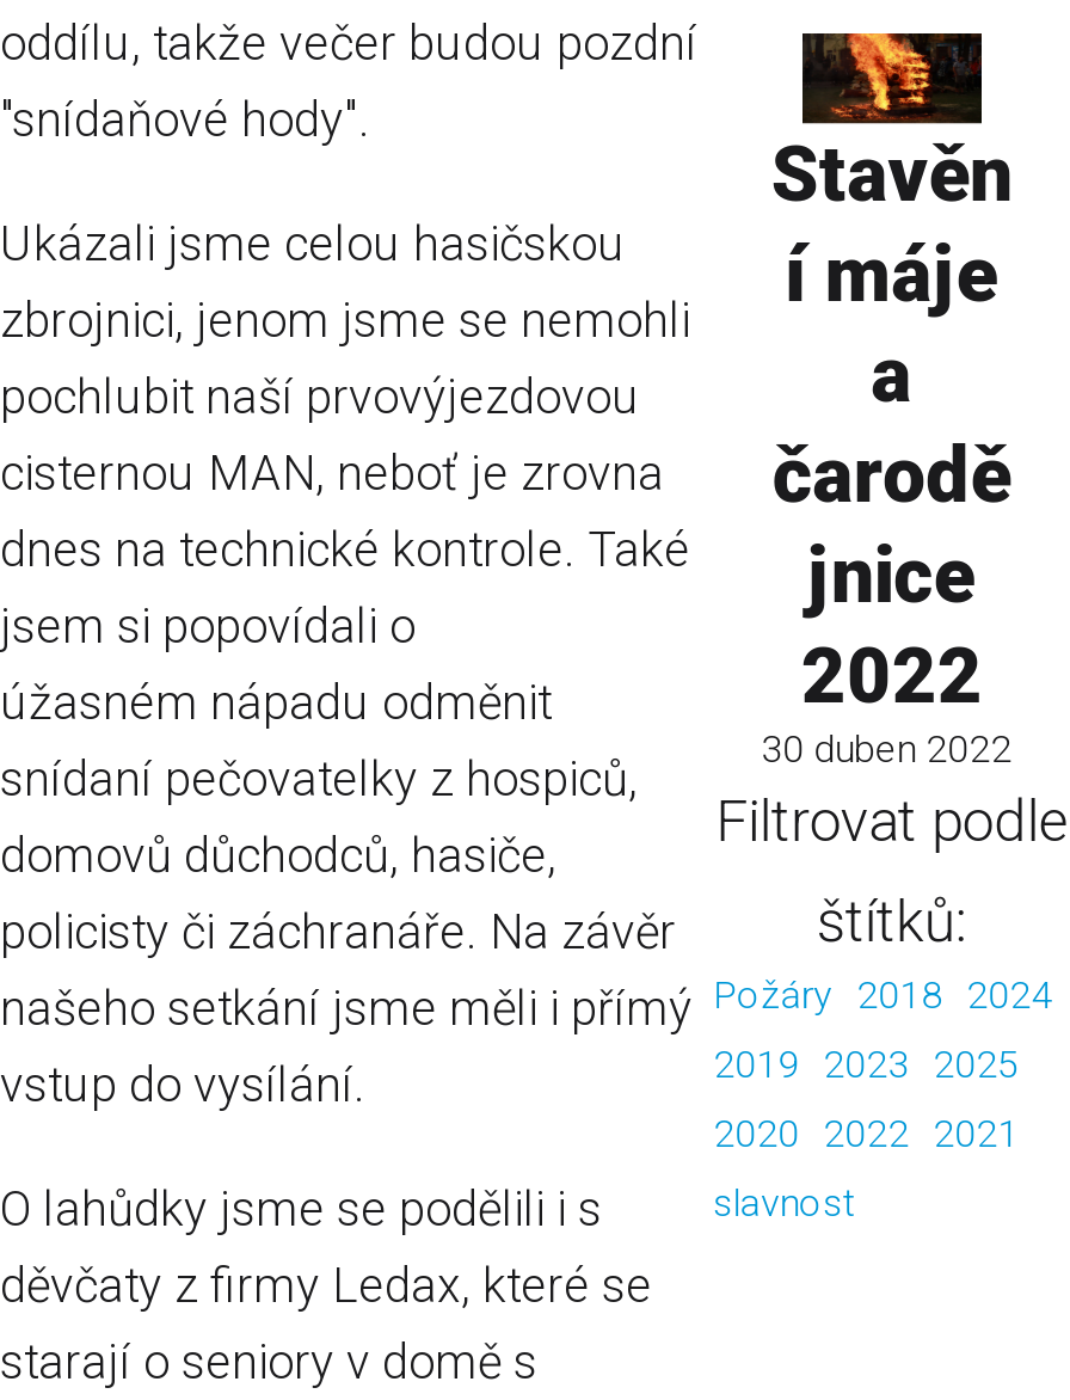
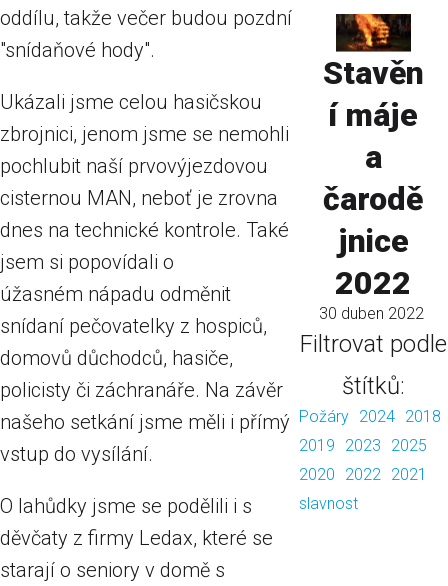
- našeho setkání jsme měli i přímý Požáry 2018 2024
+ našeho setkání jsme měli i přímý Požáry 2024 2018
